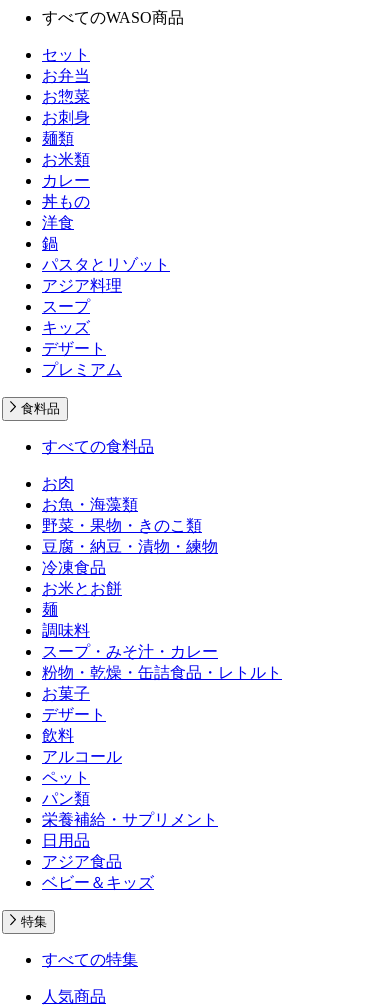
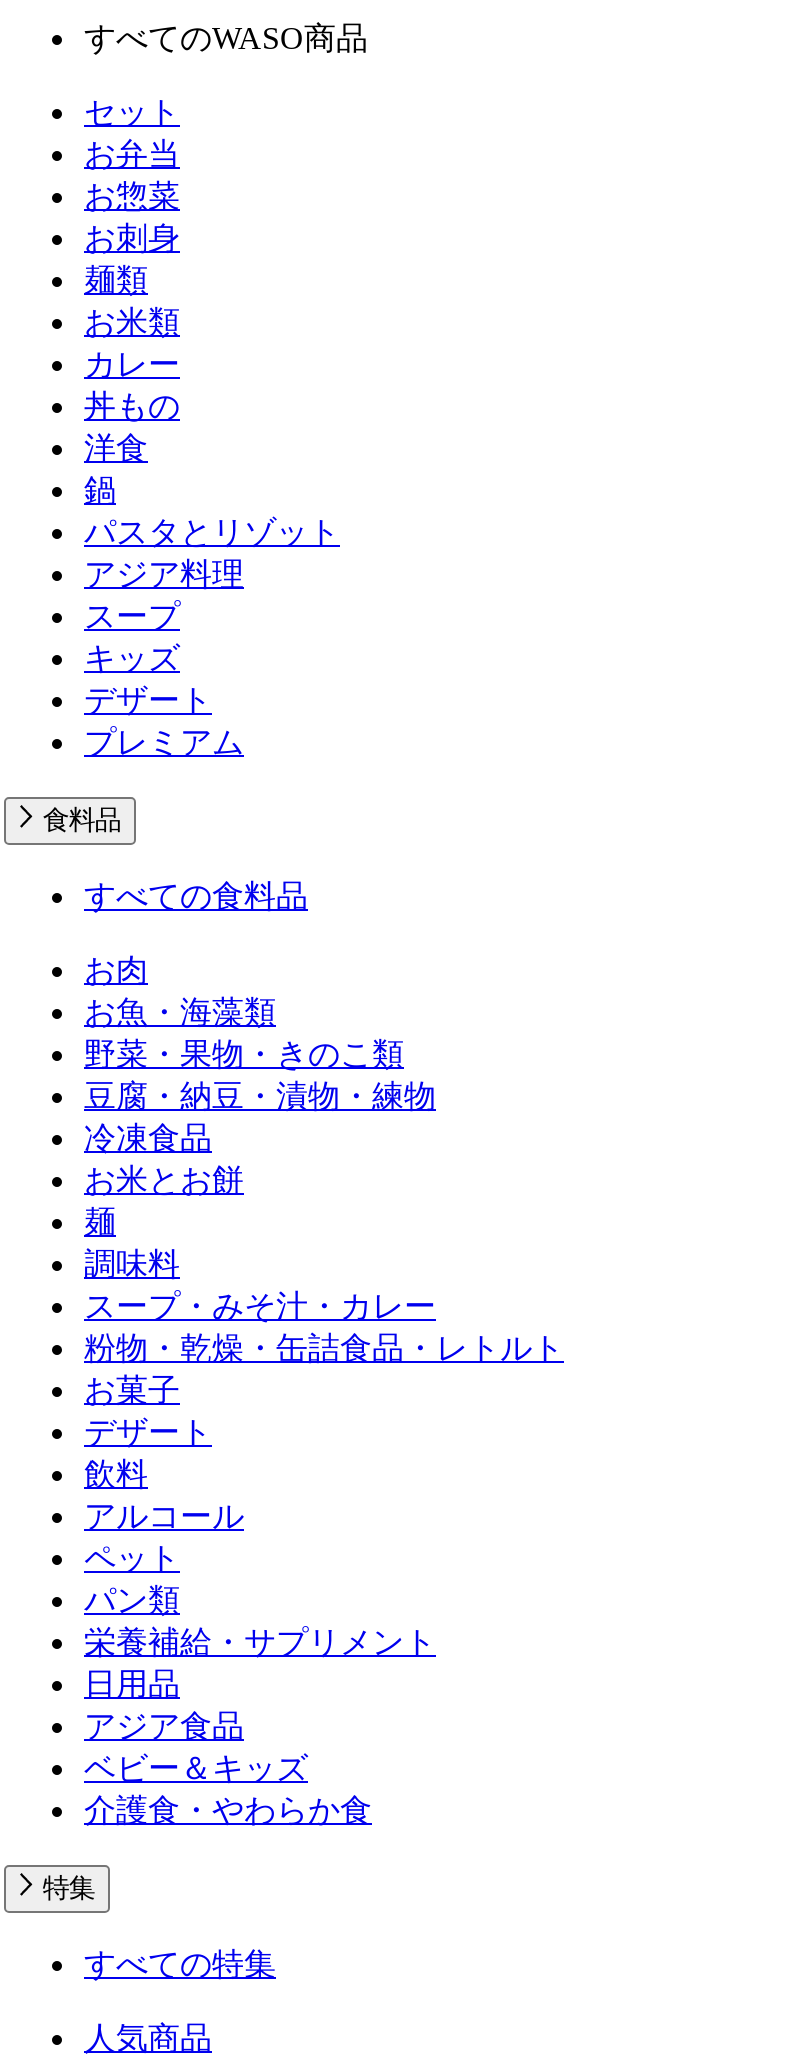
+ 介護食・やわらか食
